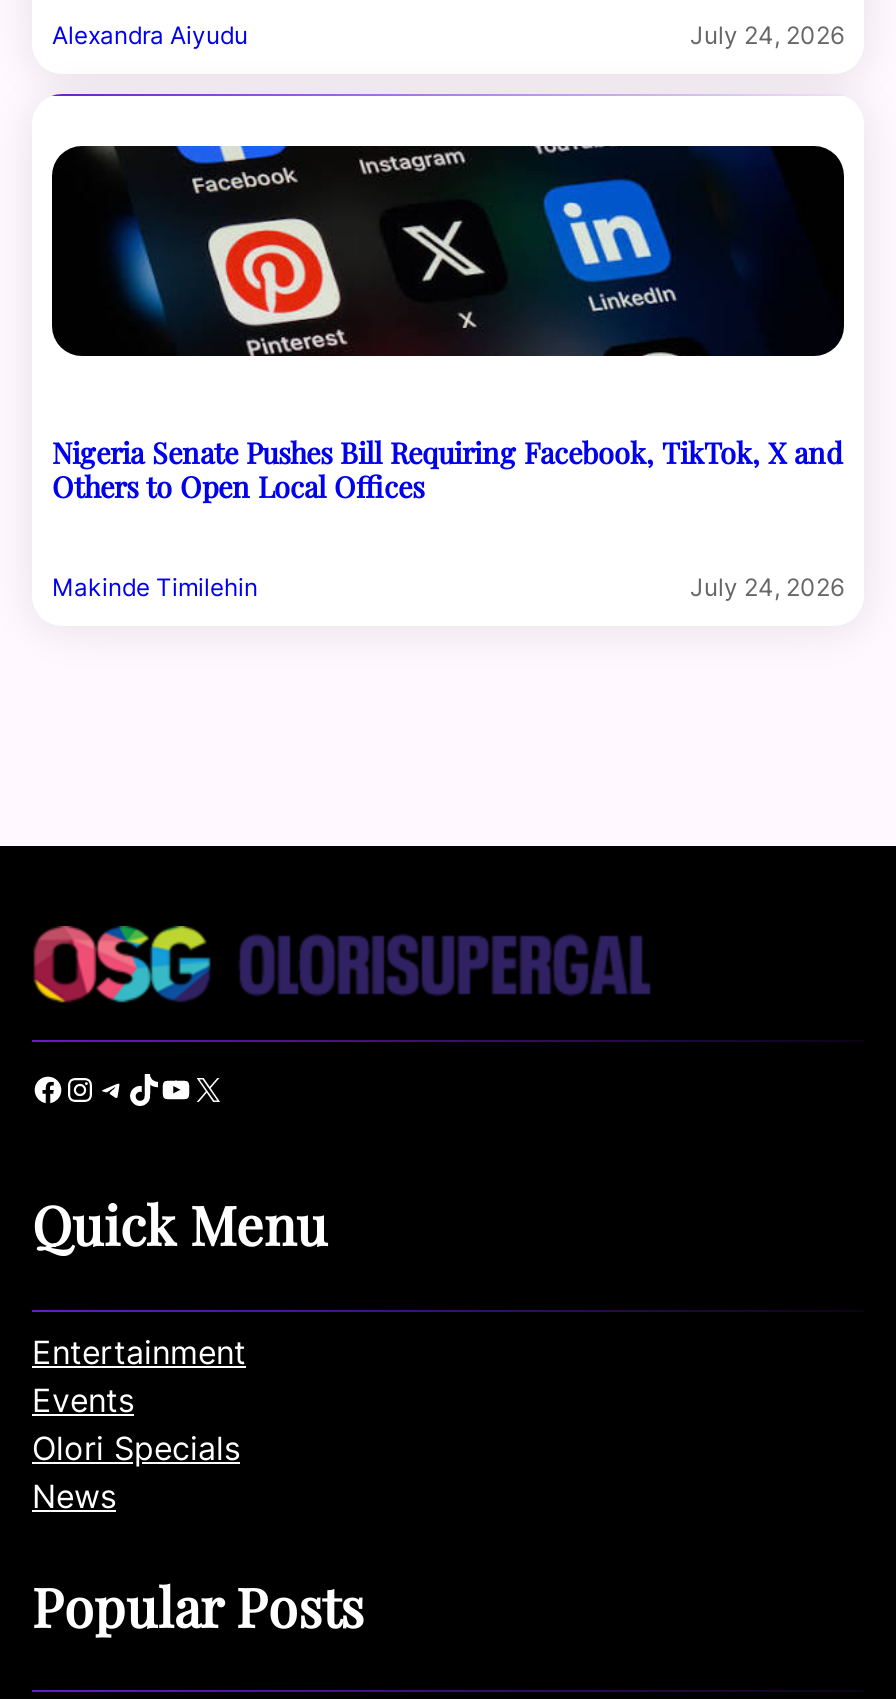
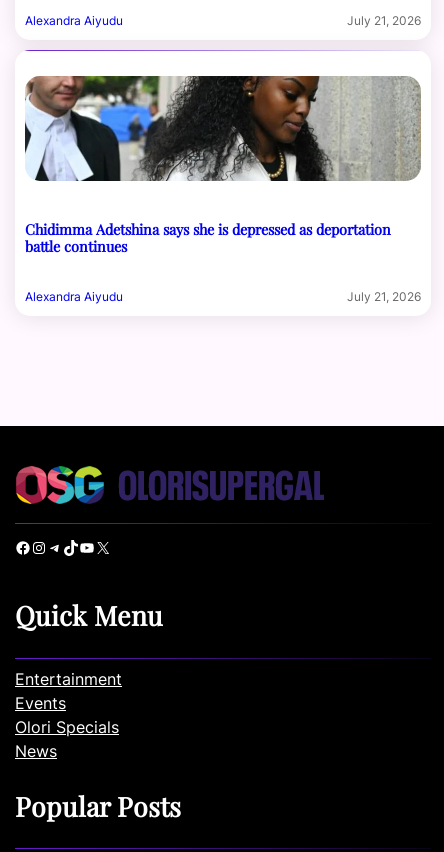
- July 24, 2026
+ July 21, 2026

- [image]
- Nigeria Senate Pushes Bill Requiring Facebook, TikTok, X and
- Others to Open Local Offices
+ [image]
+ Chidimma Adetshina says she is depressed as deportation
+ battle continues

- Makinde Timilehin
- July 24, 2026
+ Alexandra Aiyudu
+ July 21, 2026
